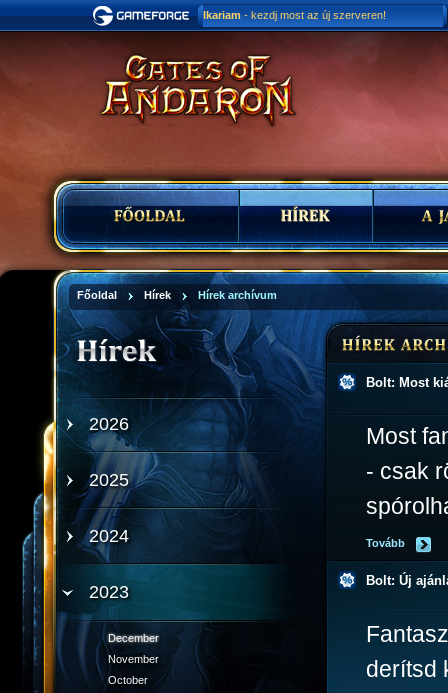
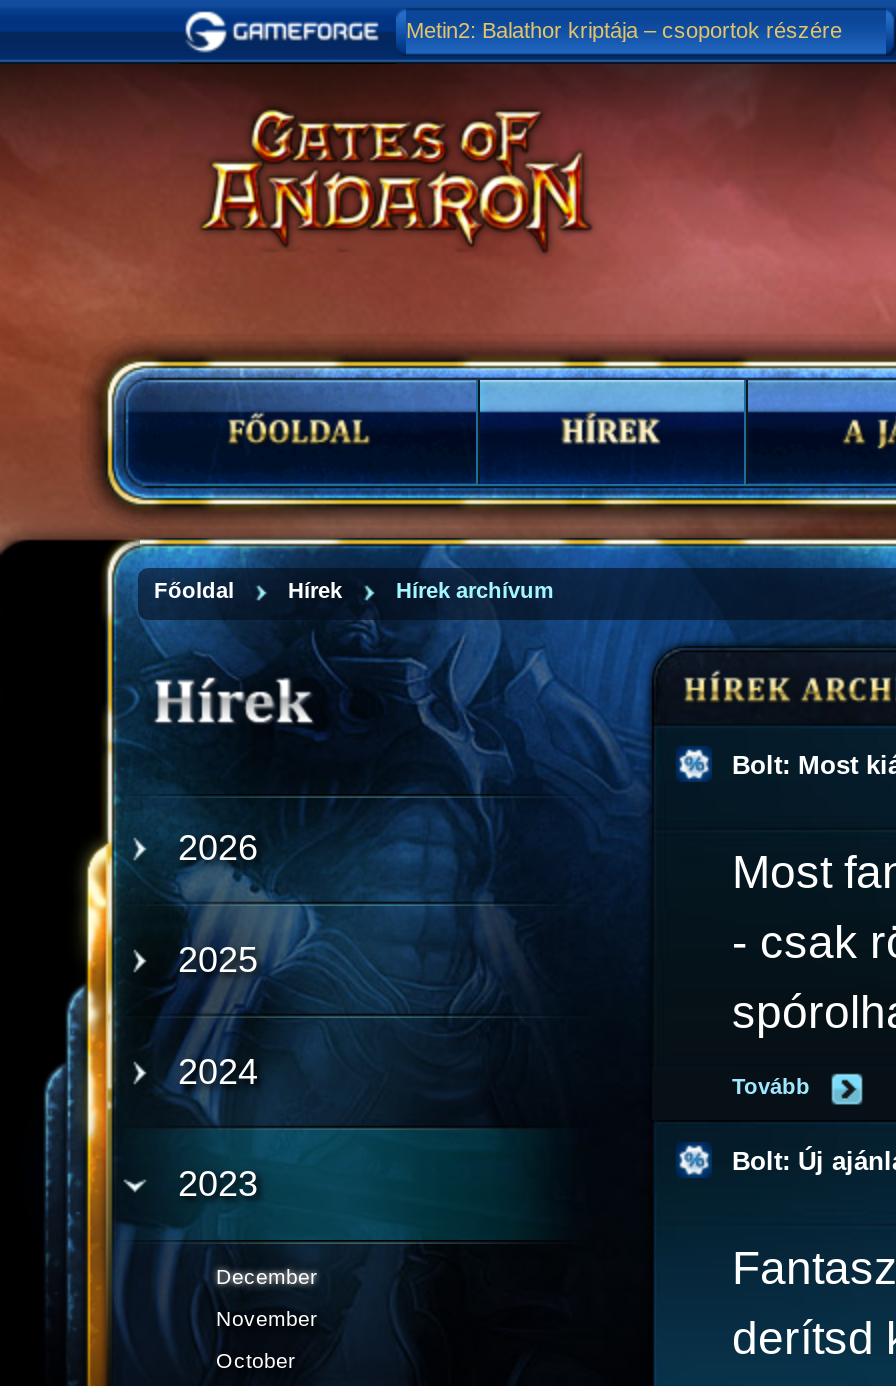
+ Metin2: Balathor kriptája – csoportok részére

- Ikariam - kezdj most az új szerveren!
